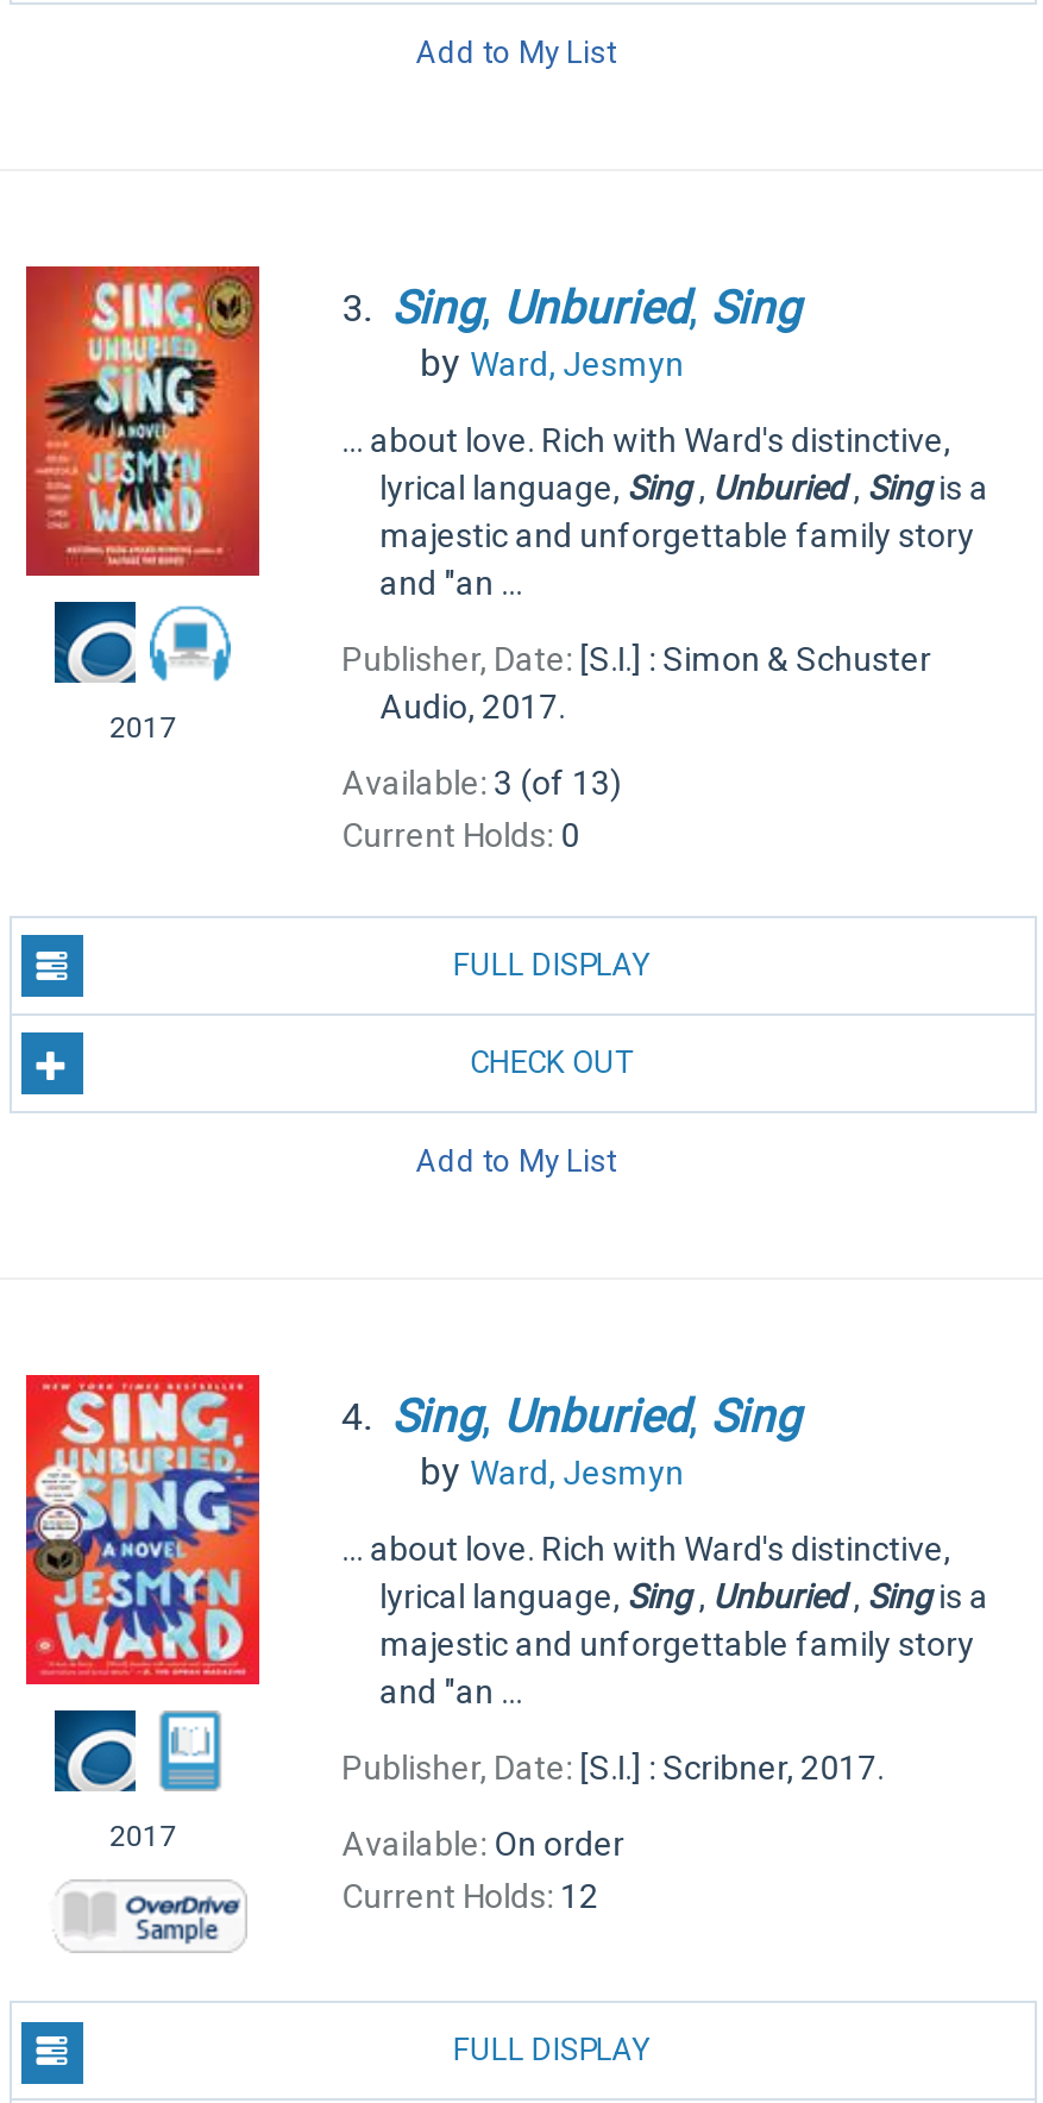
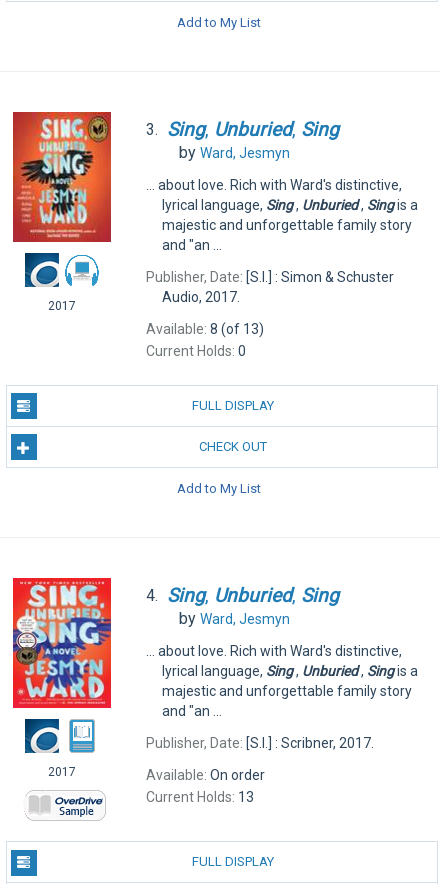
- Available: 3 (of 13)
+ Available: 8 (of 13)

- Current Holds: 12
+ Current Holds: 13
